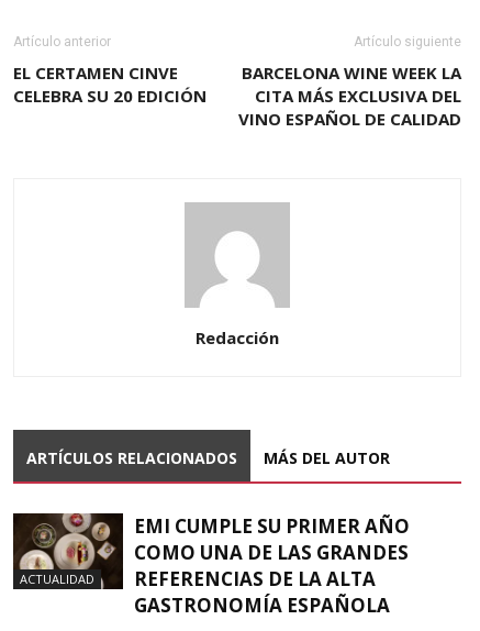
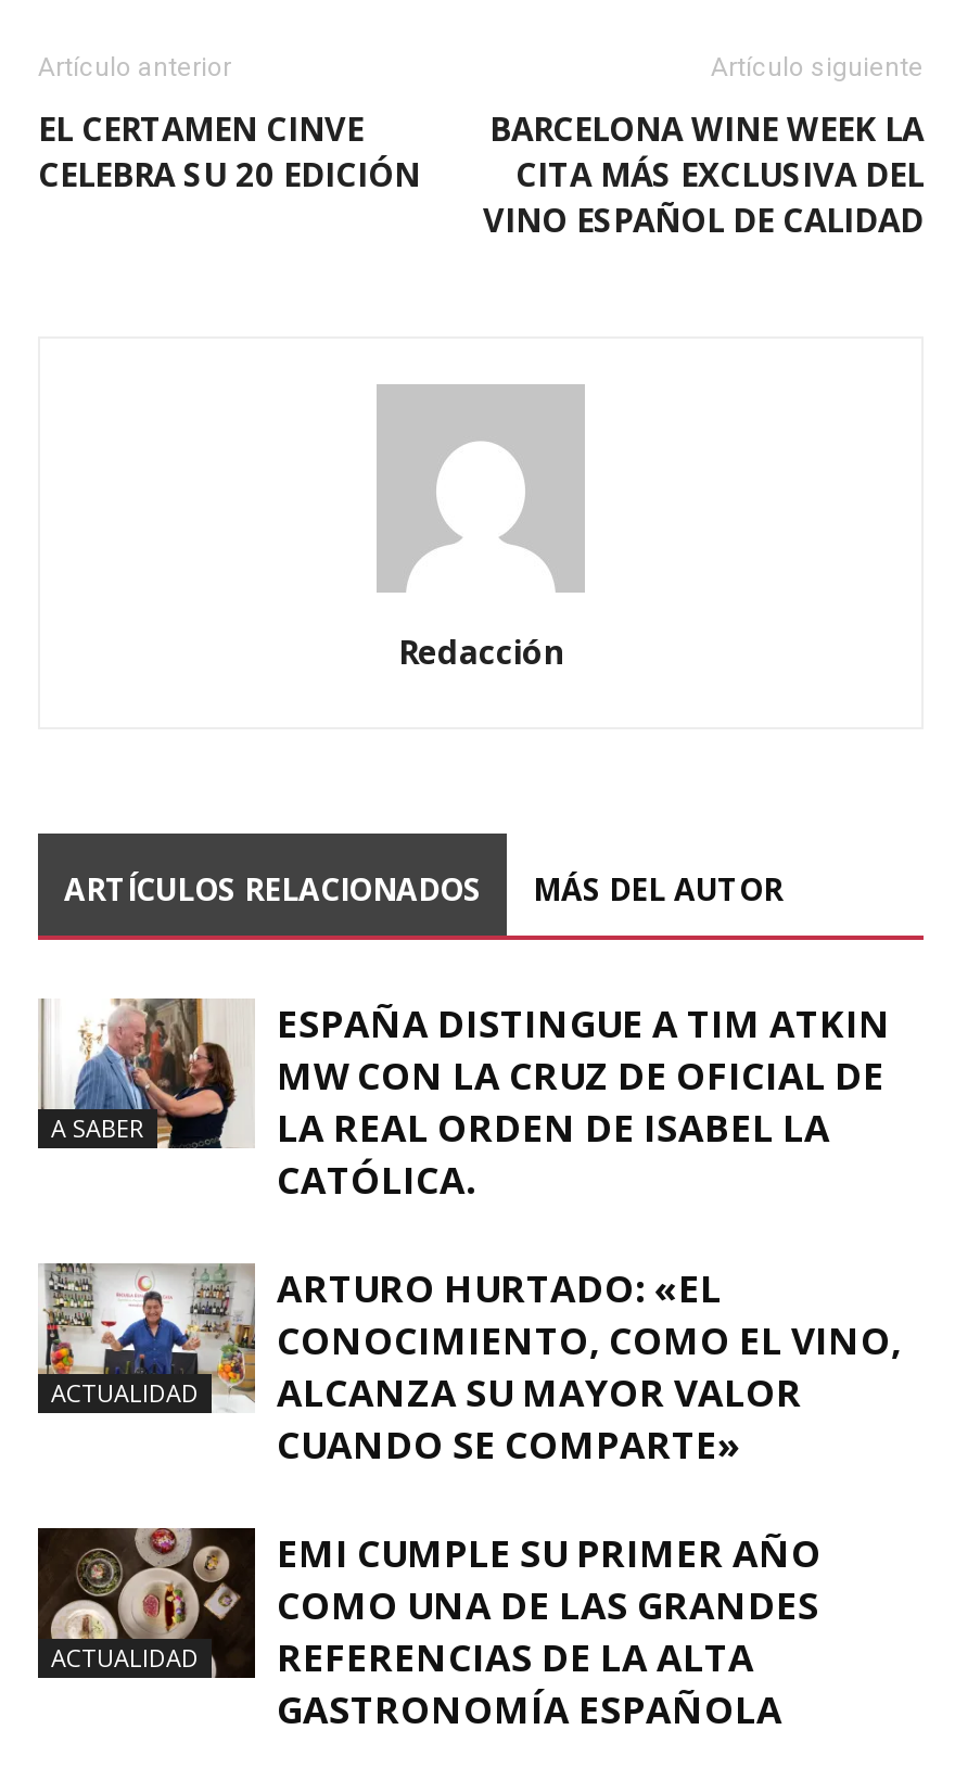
+ [image]
+ A SABER

+ [image]
+ ACTUALIDAD

+ ESPAÑA DISTINGUE A TIM ATKIN
+ MW CON LA CRUZ DE OFICIAL DE
+ LA REAL ORDEN DE ISABEL LA
+ CATÓLICA.

+ ARTURO HURTADO: «EL
+ CONOCIMIENTO, COMO EL VINO,
+ ALCANZA SU MAYOR VALOR
+ CUANDO SE COMPARTE»
